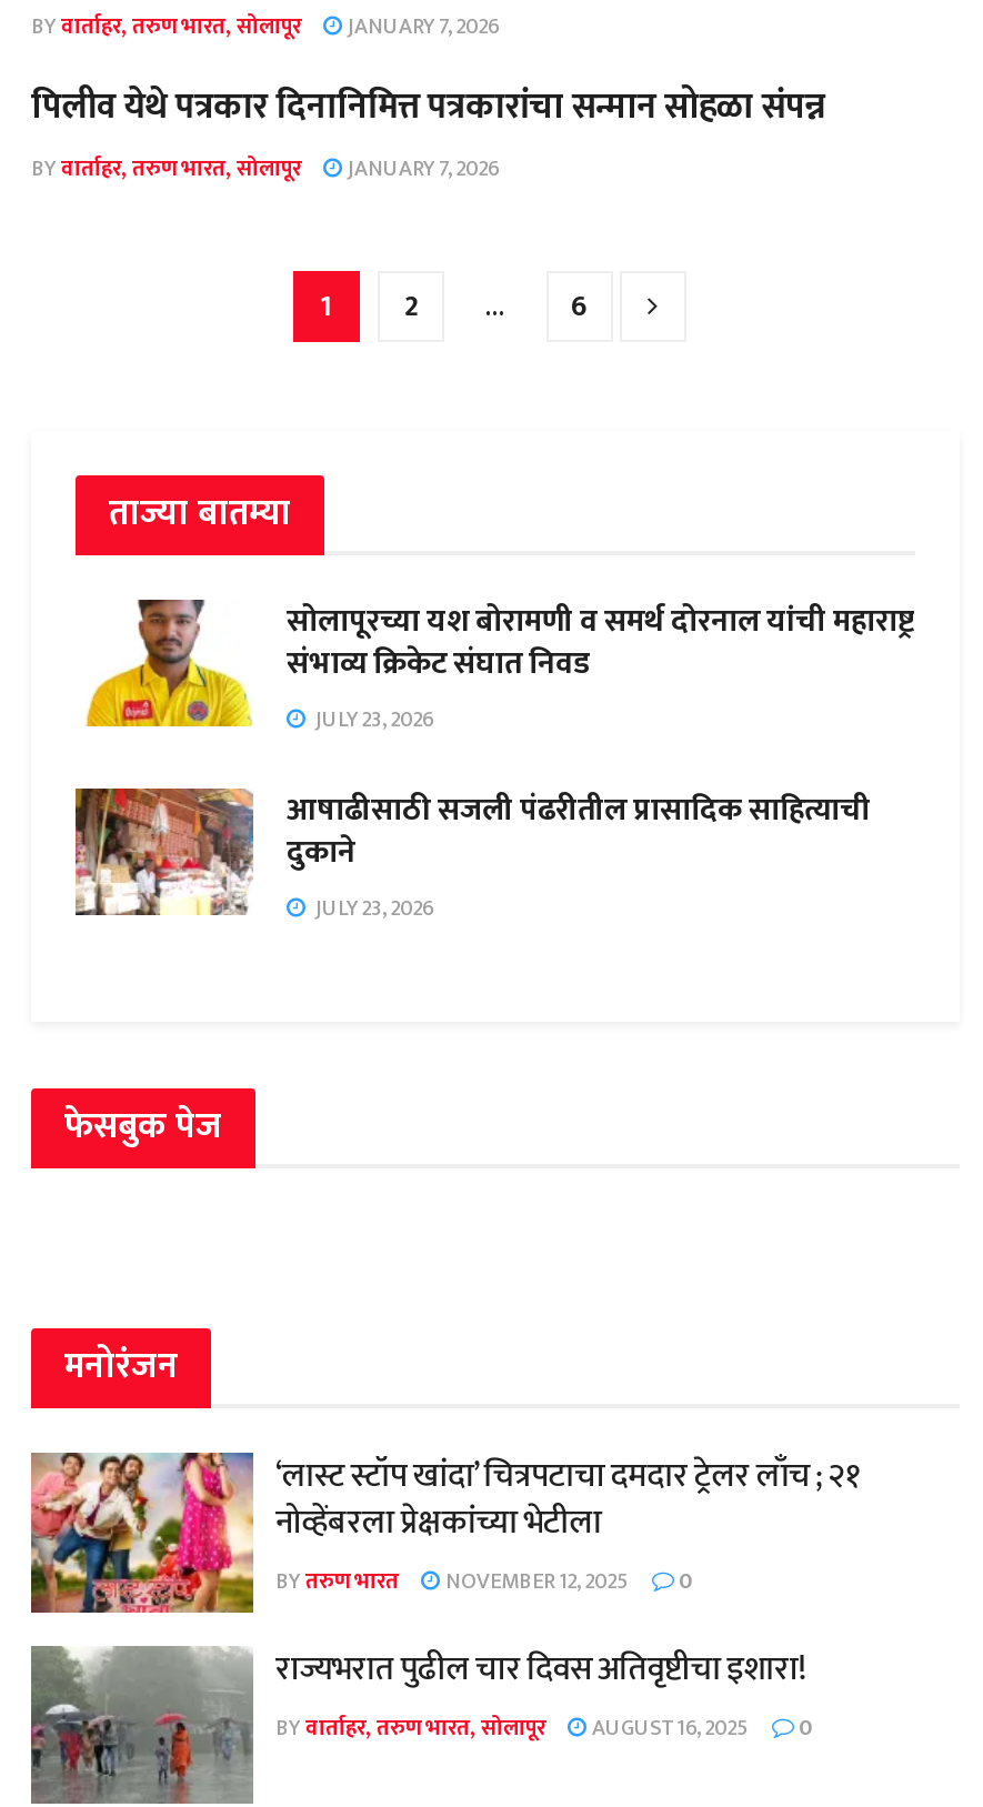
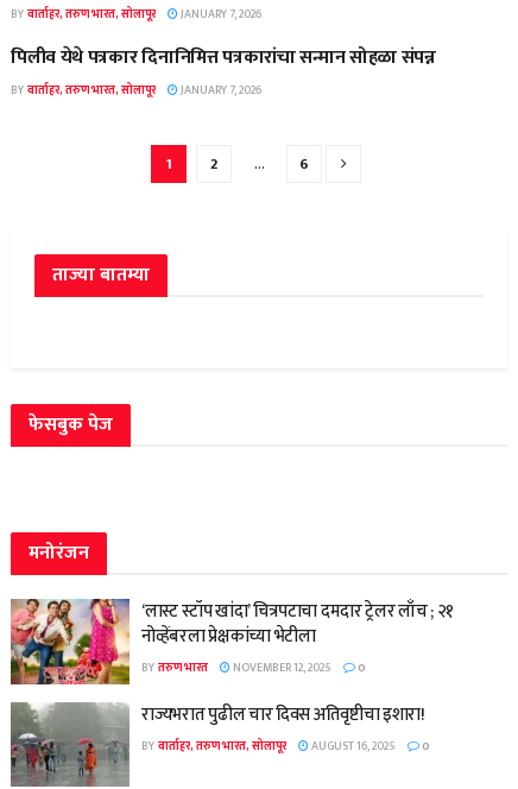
- [image]
- सोलापूरच्या यश बोरामणी व समर्थ दोरनाल यांची महाराष्ट्र
- संभाव्य क्रिकेट संघात निवड
- JULY 23, 2026
- आषाढीसाठी सजली पंढरीतील प्रासादिक साहित्याची
- दुकाने
- JULY 23, 2026

- [image]
